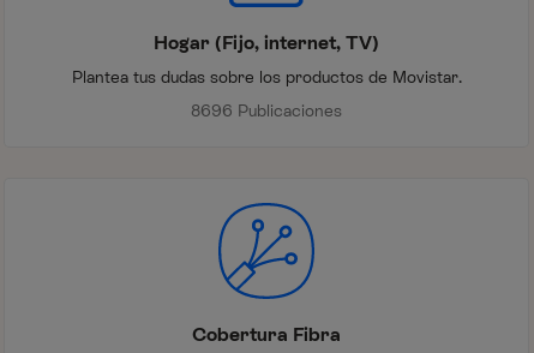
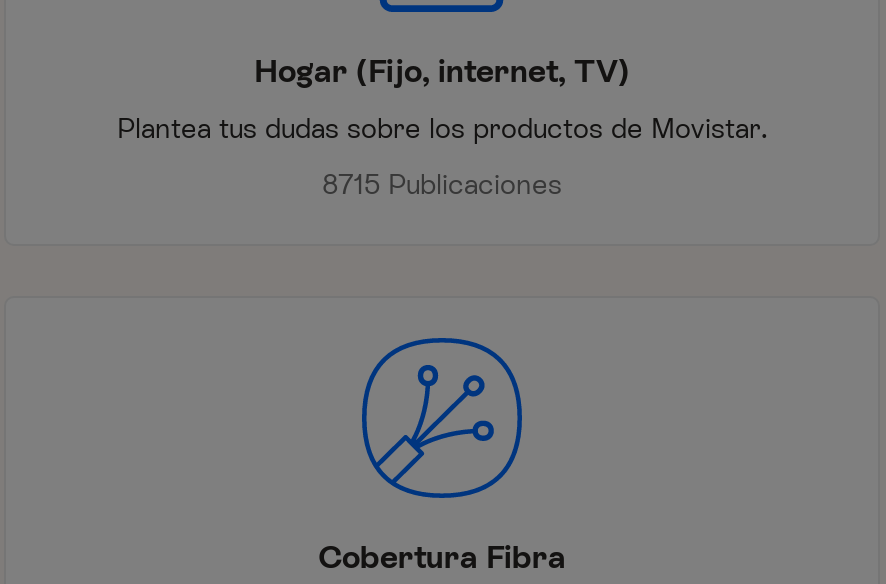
- 8696 Publicaciones
+ 8715 Publicaciones
